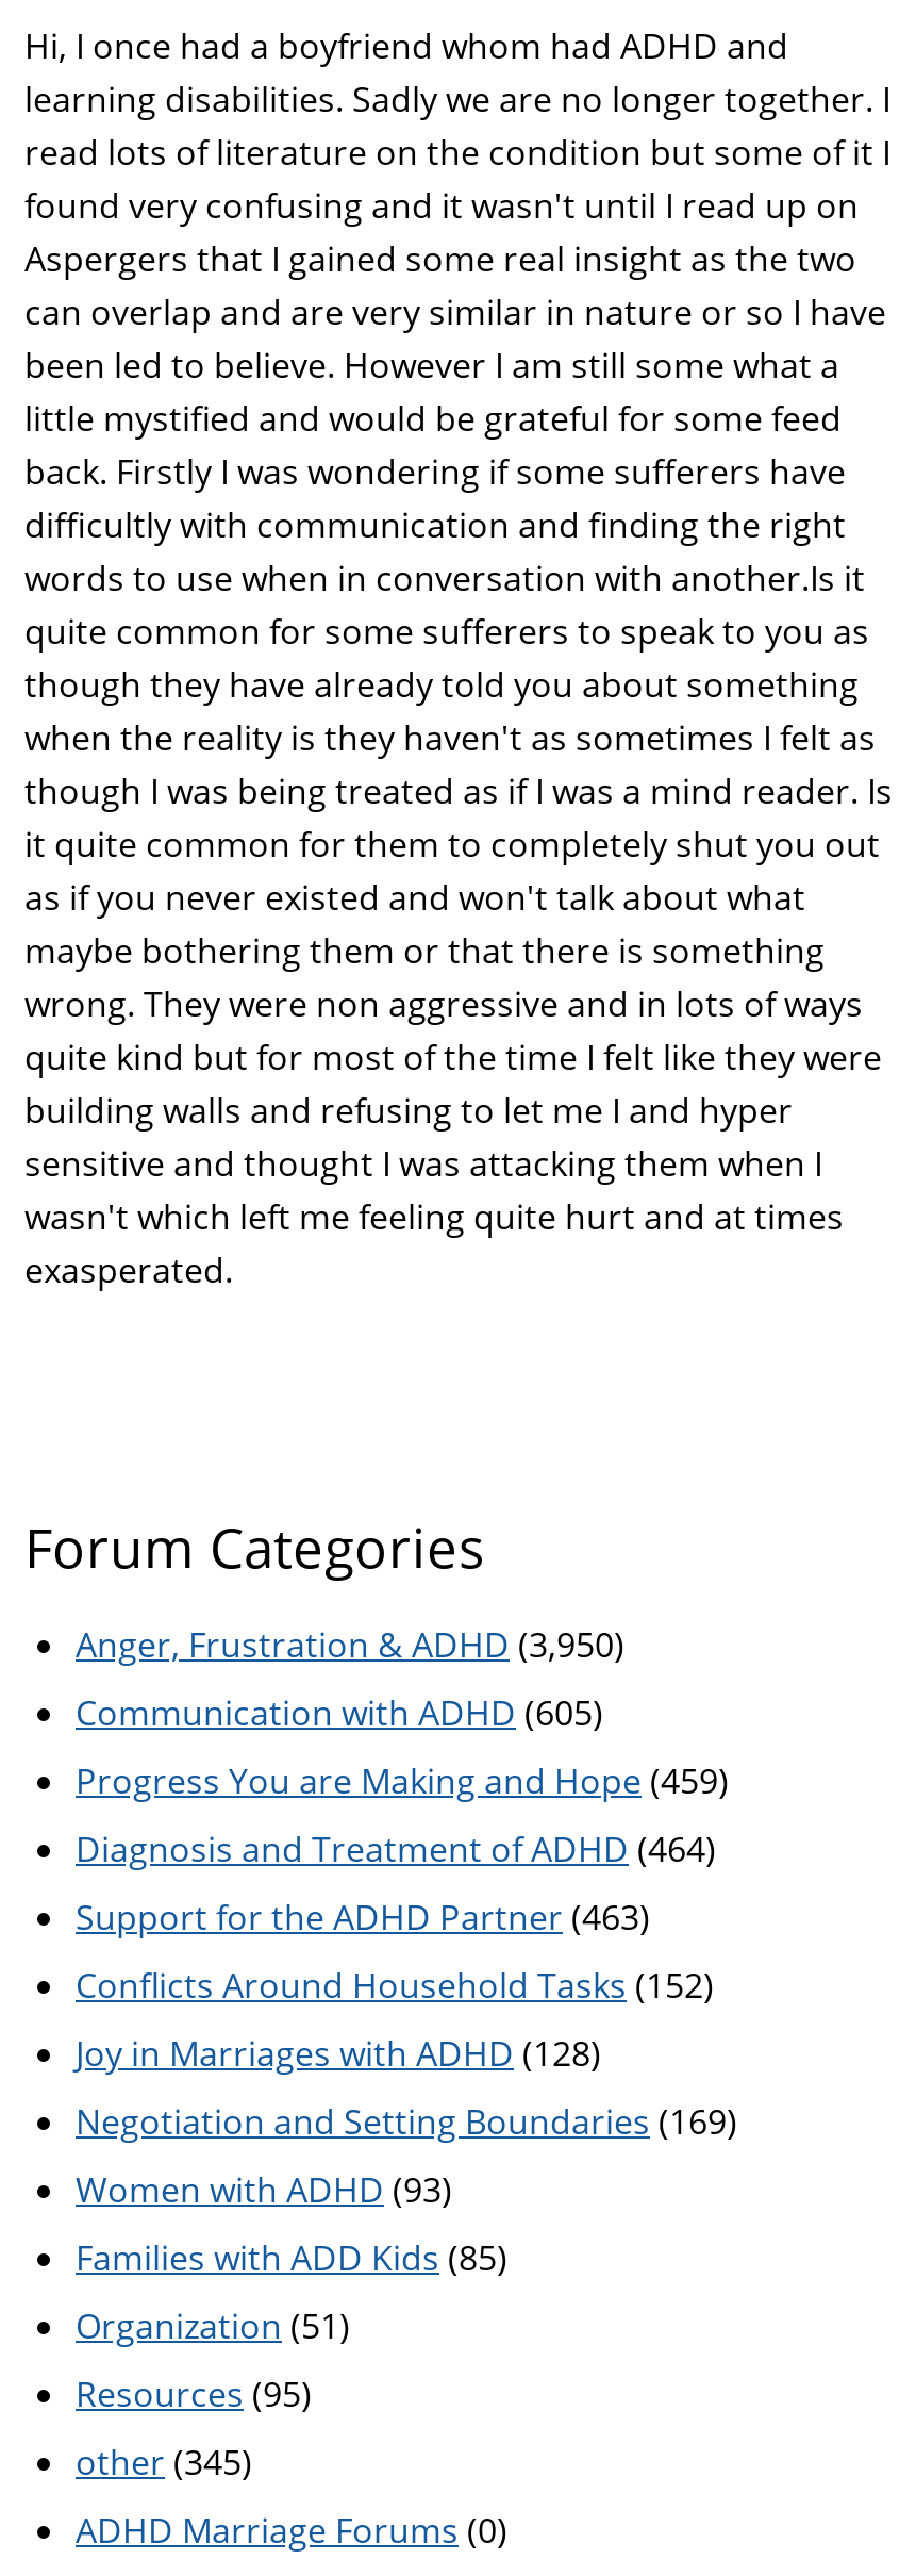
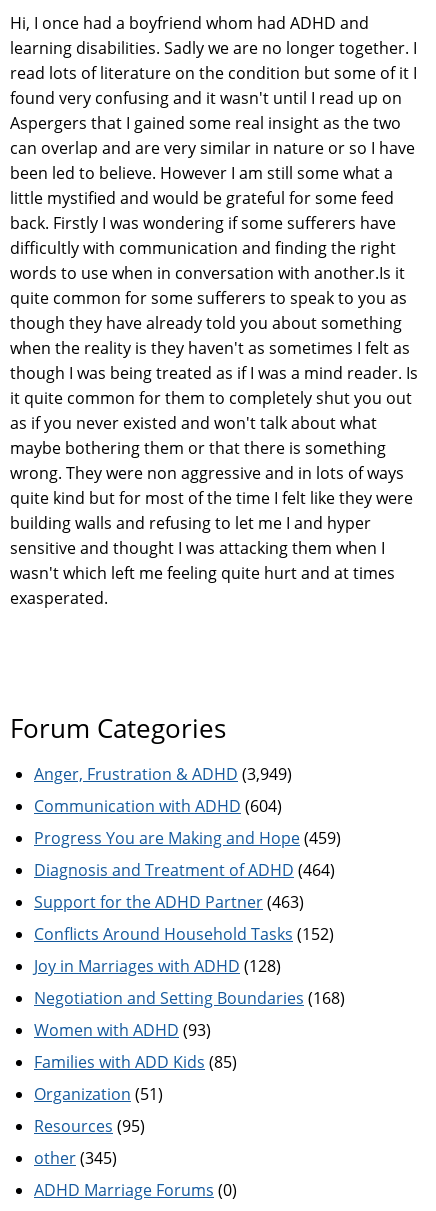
- Anger, Frustration & ADHD (3,950)
+ Anger, Frustration & ADHD (3,949)

- Communication with ADHD (605)
+ Communication with ADHD (604)

- Negotiation and Setting Boundaries (169)
+ Negotiation and Setting Boundaries (168)
